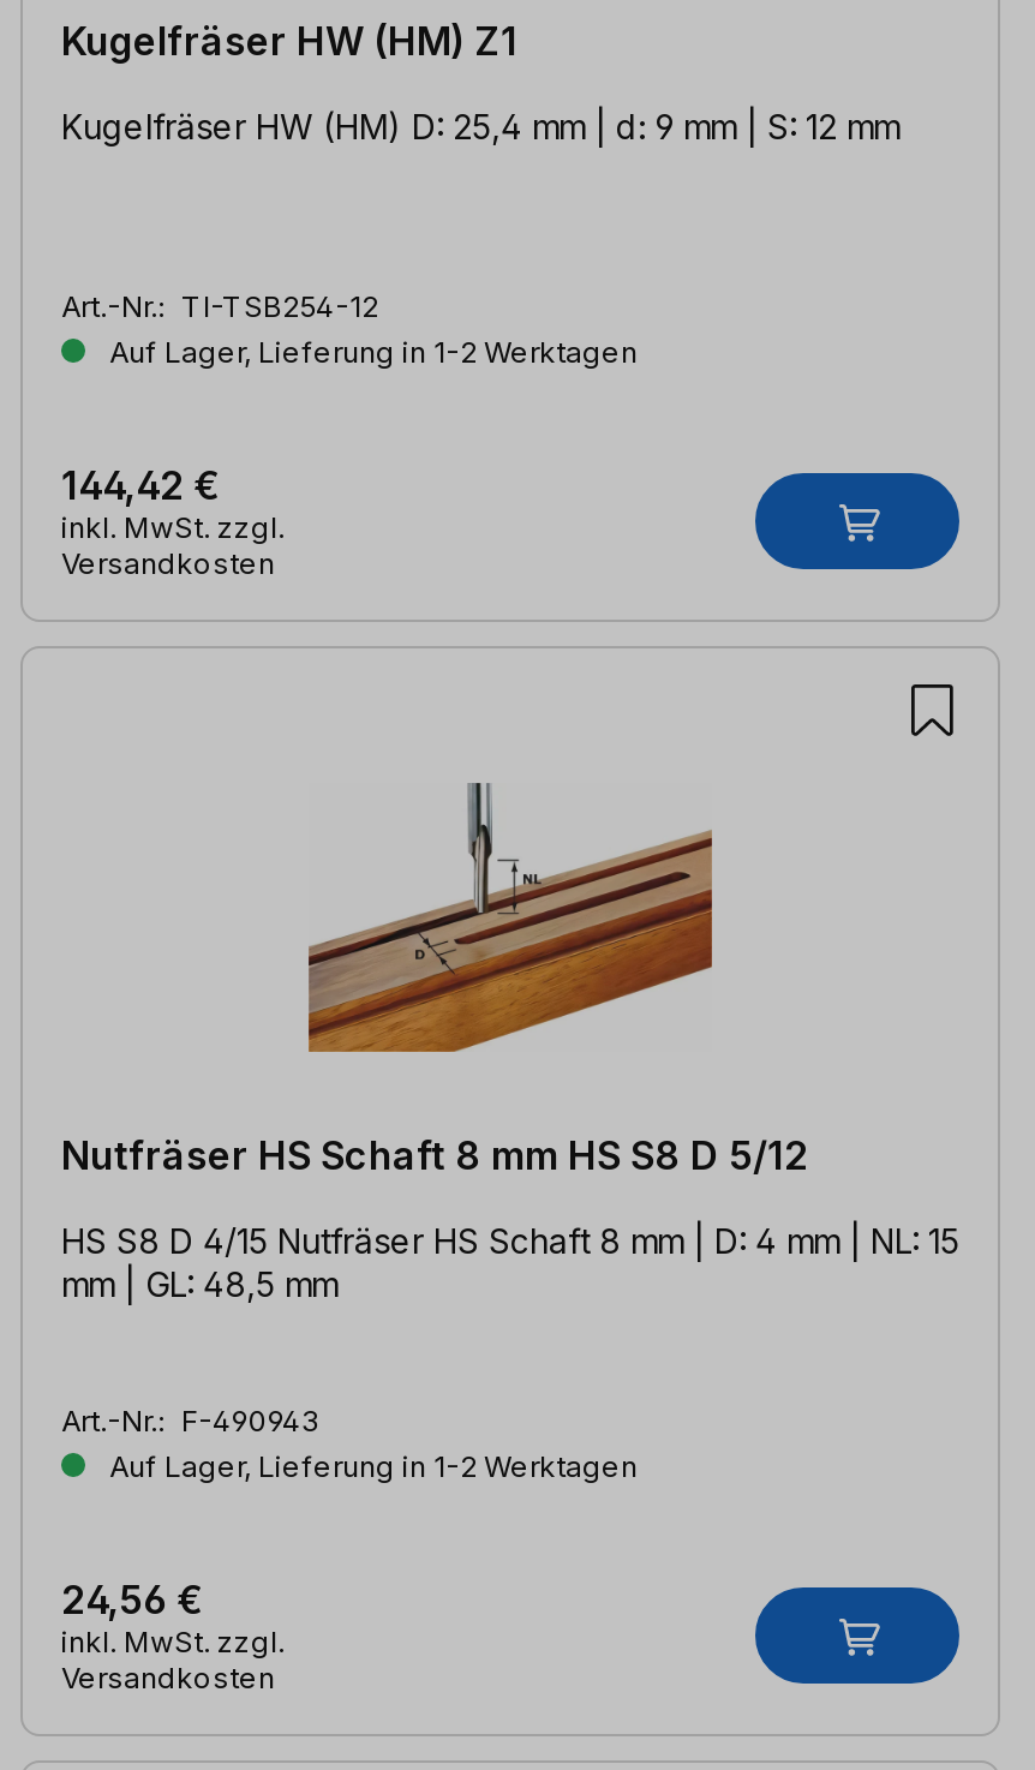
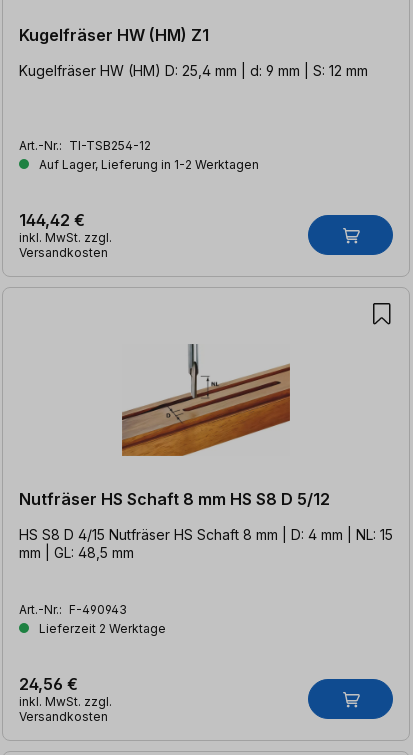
- Auf Lager, Lieferung in 1-2 Werktagen
+ Lieferzeit 2 Werktage
